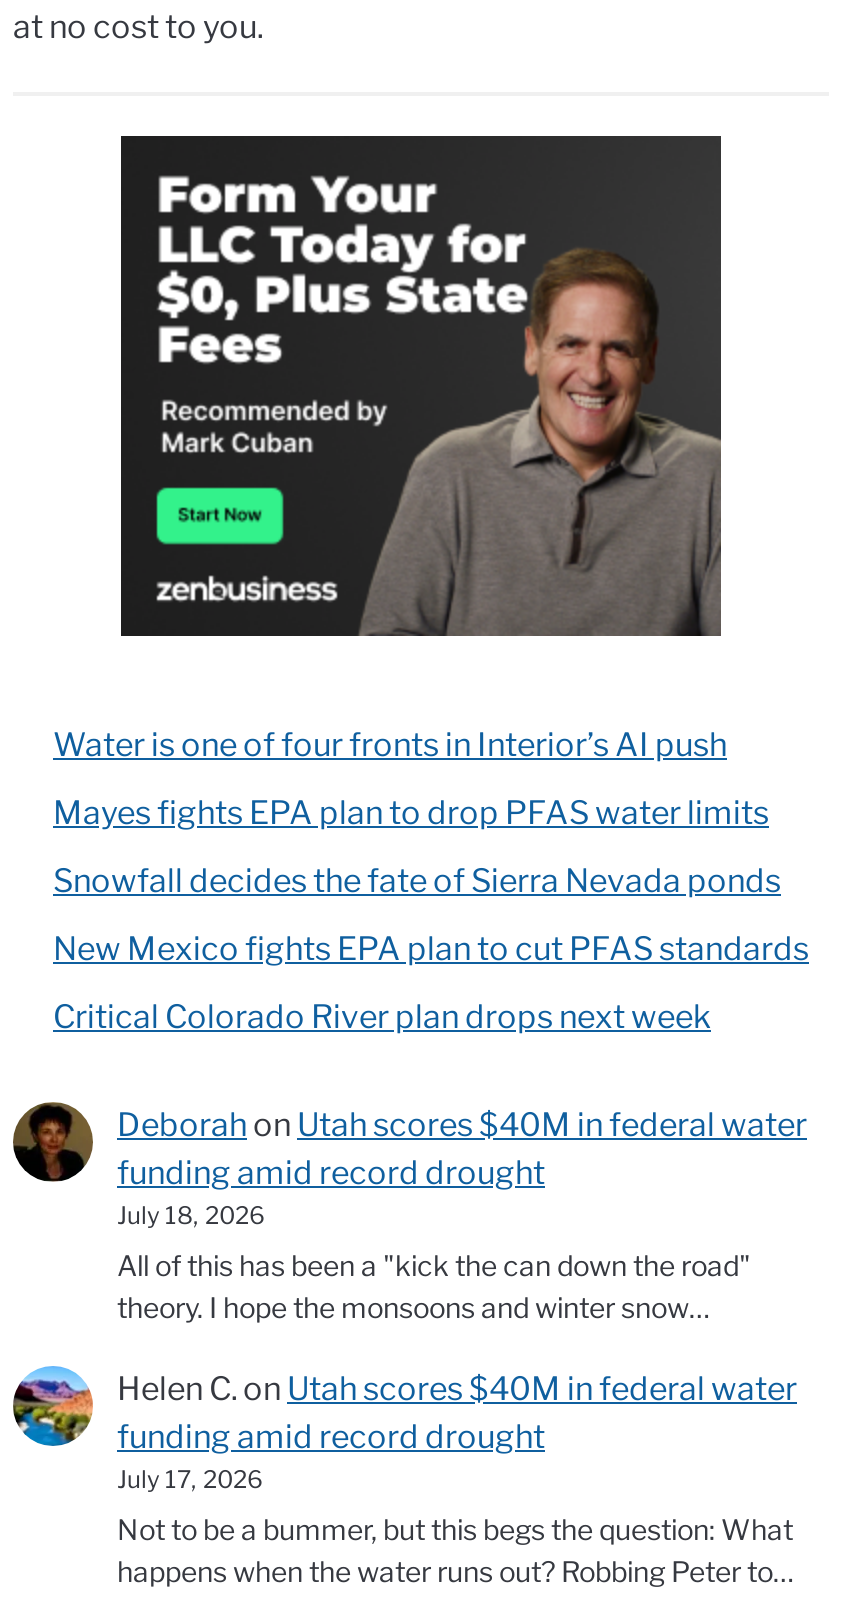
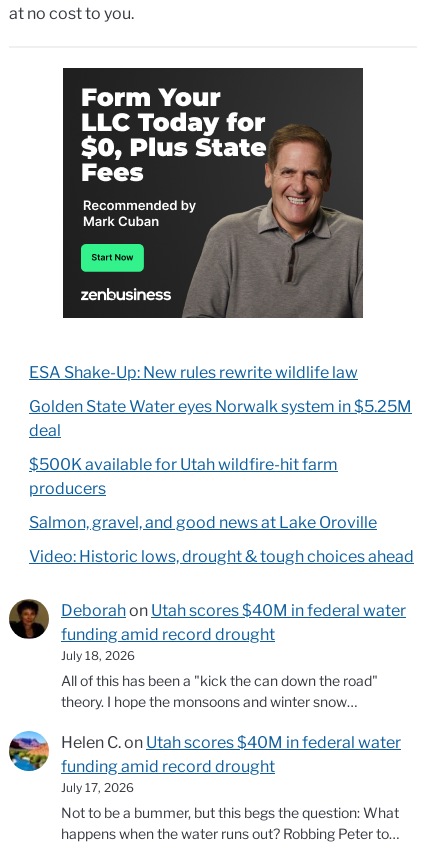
- Water is one of four fronts in Interior’s AI push
+ ESA Shake-Up: New rules rewrite wildlife law

- Mayes fights EPA plan to drop PFAS water limits
+ Golden State Water eyes Norwalk system in $5.25M
+ deal

- Snowfall decides the fate of Sierra Nevada ponds
+ $500K available for Utah wildfire-hit farm
+ producers

- New Mexico fights EPA plan to cut PFAS standards
+ Salmon, gravel, and good news at Lake Oroville

- Critical Colorado River plan drops next week
+ Video: Historic lows, drought & tough choices ahead
